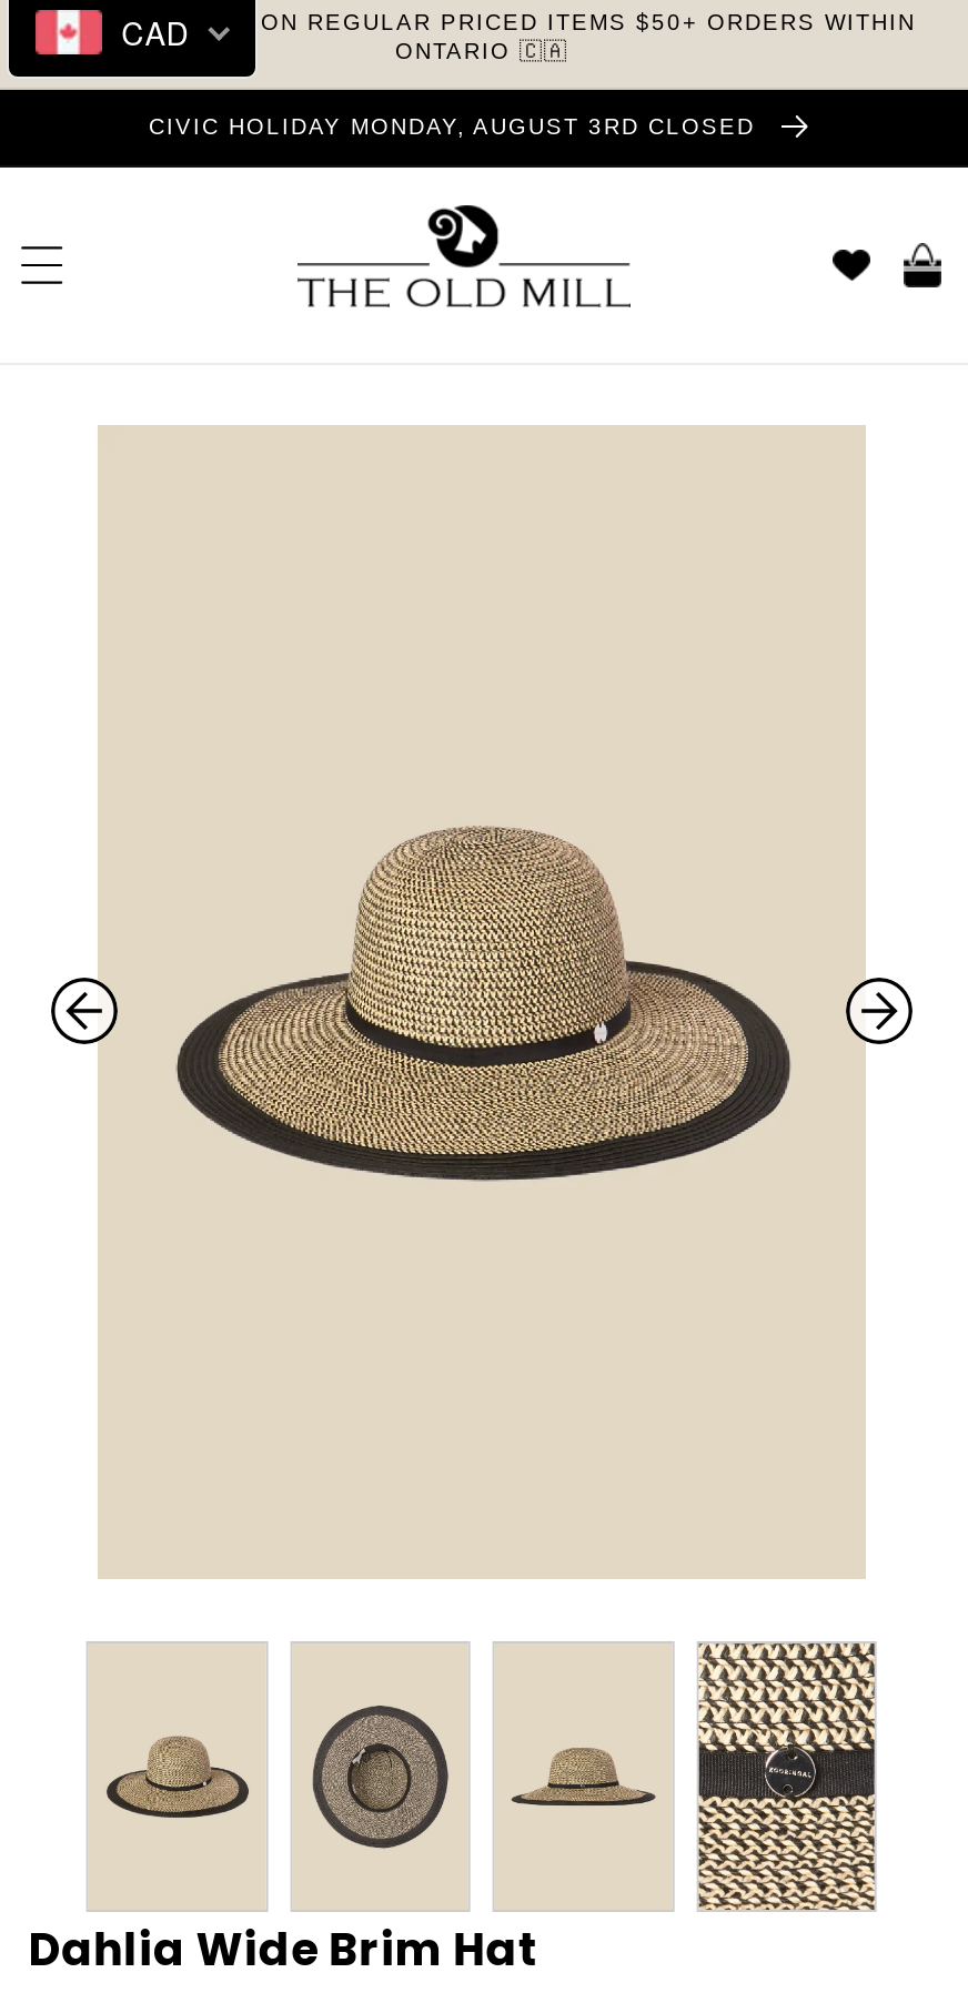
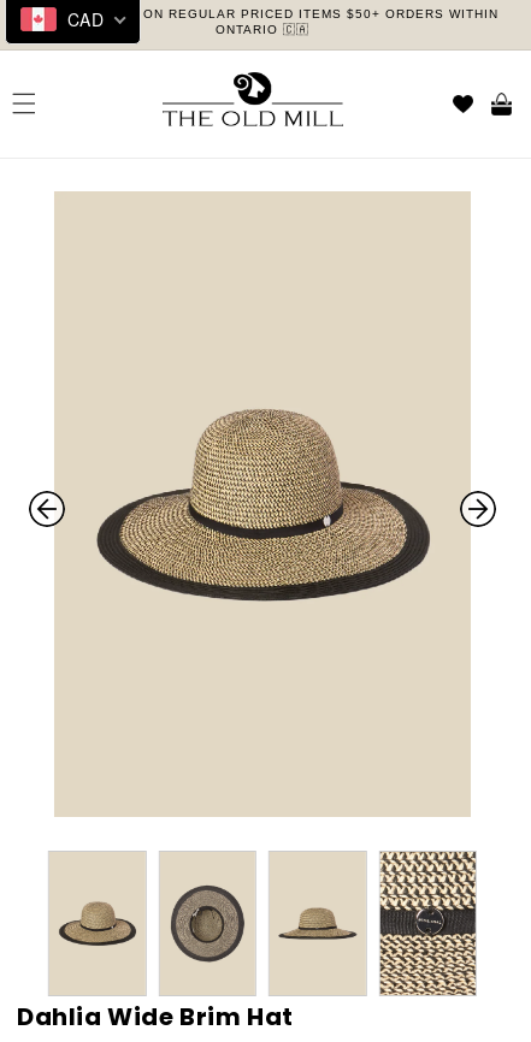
- CIVIC HOLIDAY MONDAY, AUGUST 3RD CLOSED
